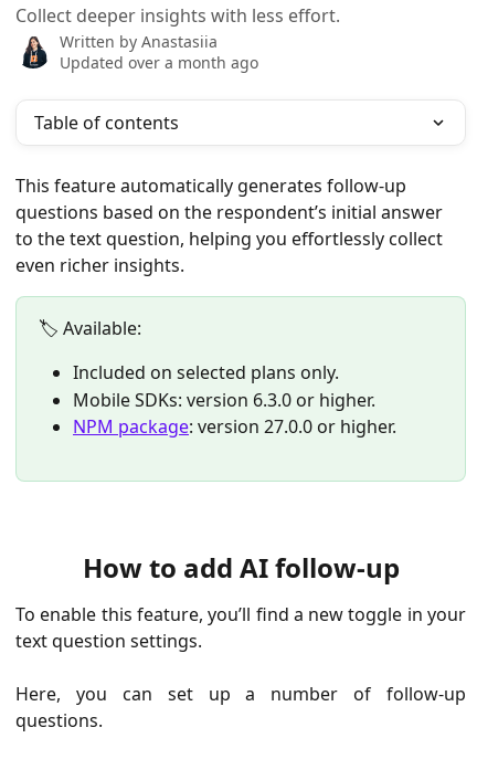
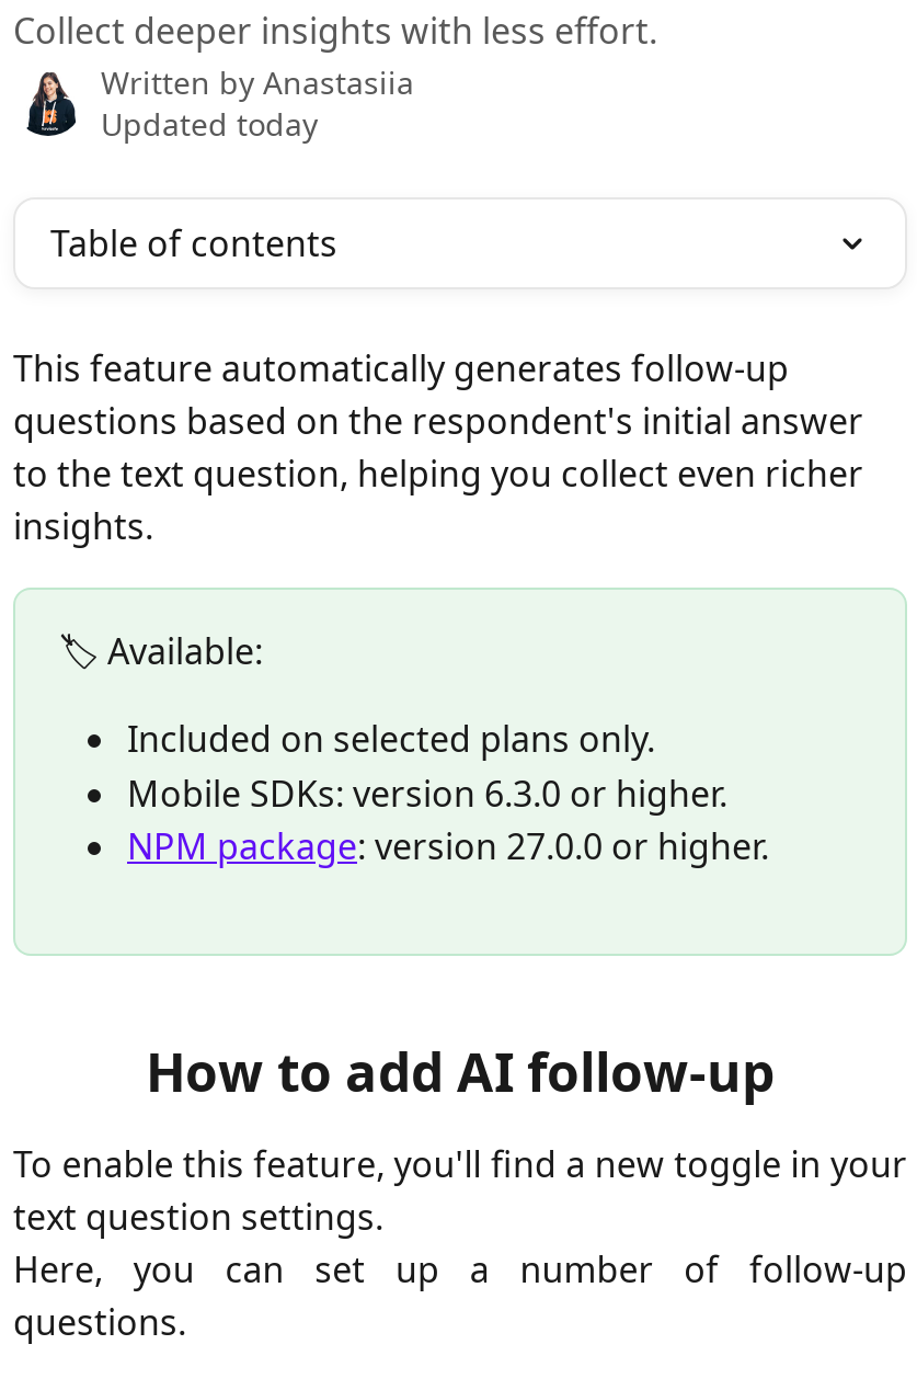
- Updated over a month ago
+ Updated today

- questions based on the respondent’s initial answer
- to the text question, helping you effortlessly collect
- even richer insights.
+ questions based on the respondent's initial answer
+ to the text question, helping you collect even richer
+ insights.

- To enable this feature, you’ll find a new toggle in your
+ To enable this feature, you'll find a new toggle in your
